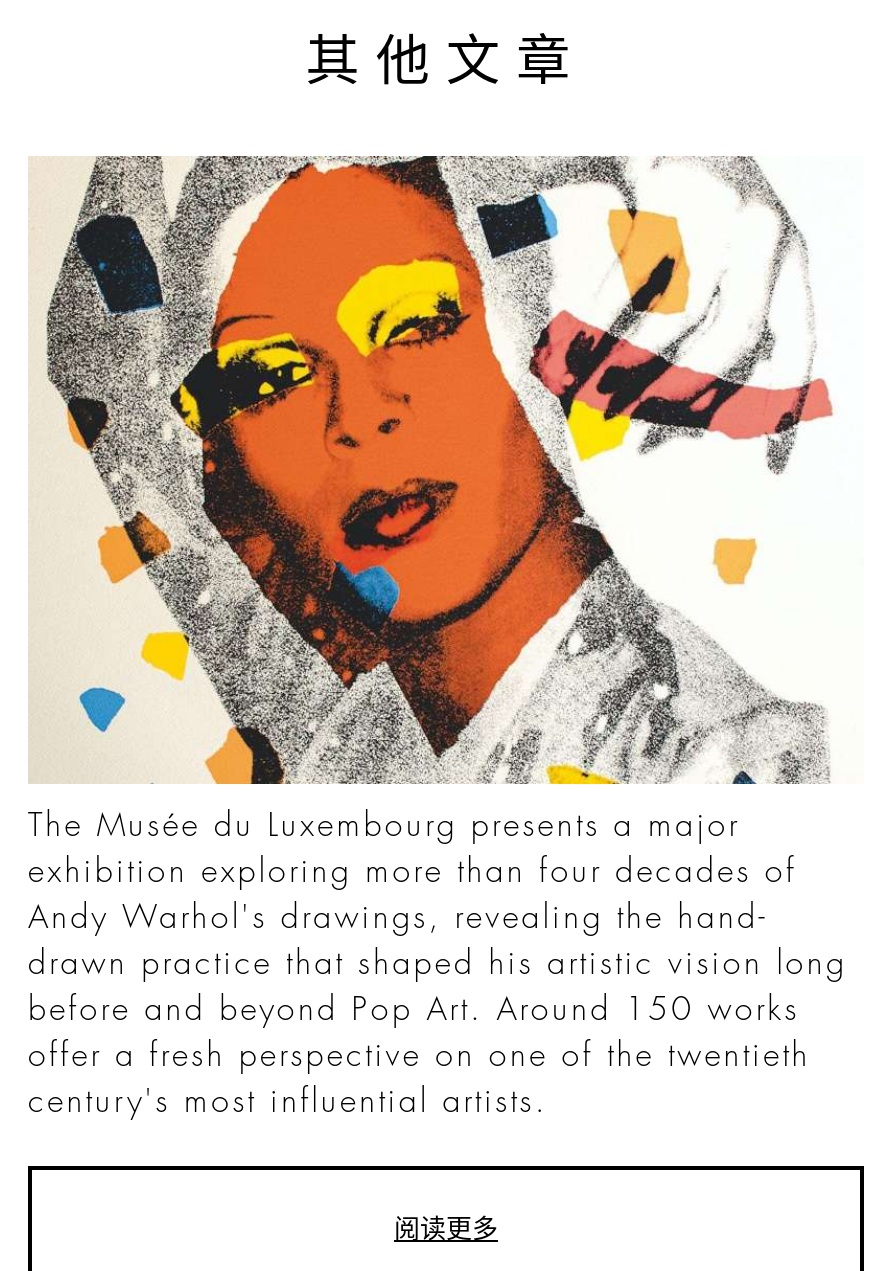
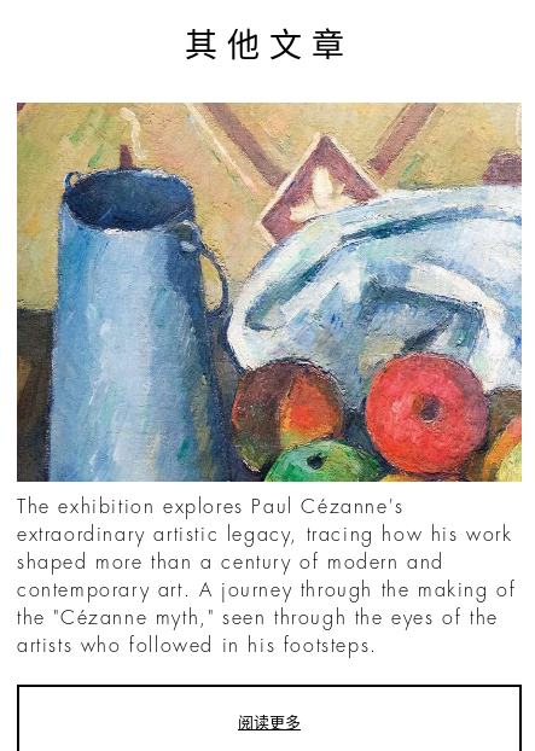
- [image]
- The Musée du Luxembourg presents a major
- exhibition exploring more than four decades of
- Andy Warhol's drawings, revealing the hand-
- drawn practice that shaped his artistic vision long
- before and beyond Pop Art. Around 150 works
- offer a fresh perspective on one of the twentieth
- century's most influential artists.
+ [image]
+ The exhibition explores Paul Cézanne's
+ extraordinary artistic legacy, tracing how his work
+ shaped more than a century of modern and
+ contemporary art. A journey through the making of
+ the "Cézanne myth," seen through the eyes of the
+ artists who followed in his footsteps.
